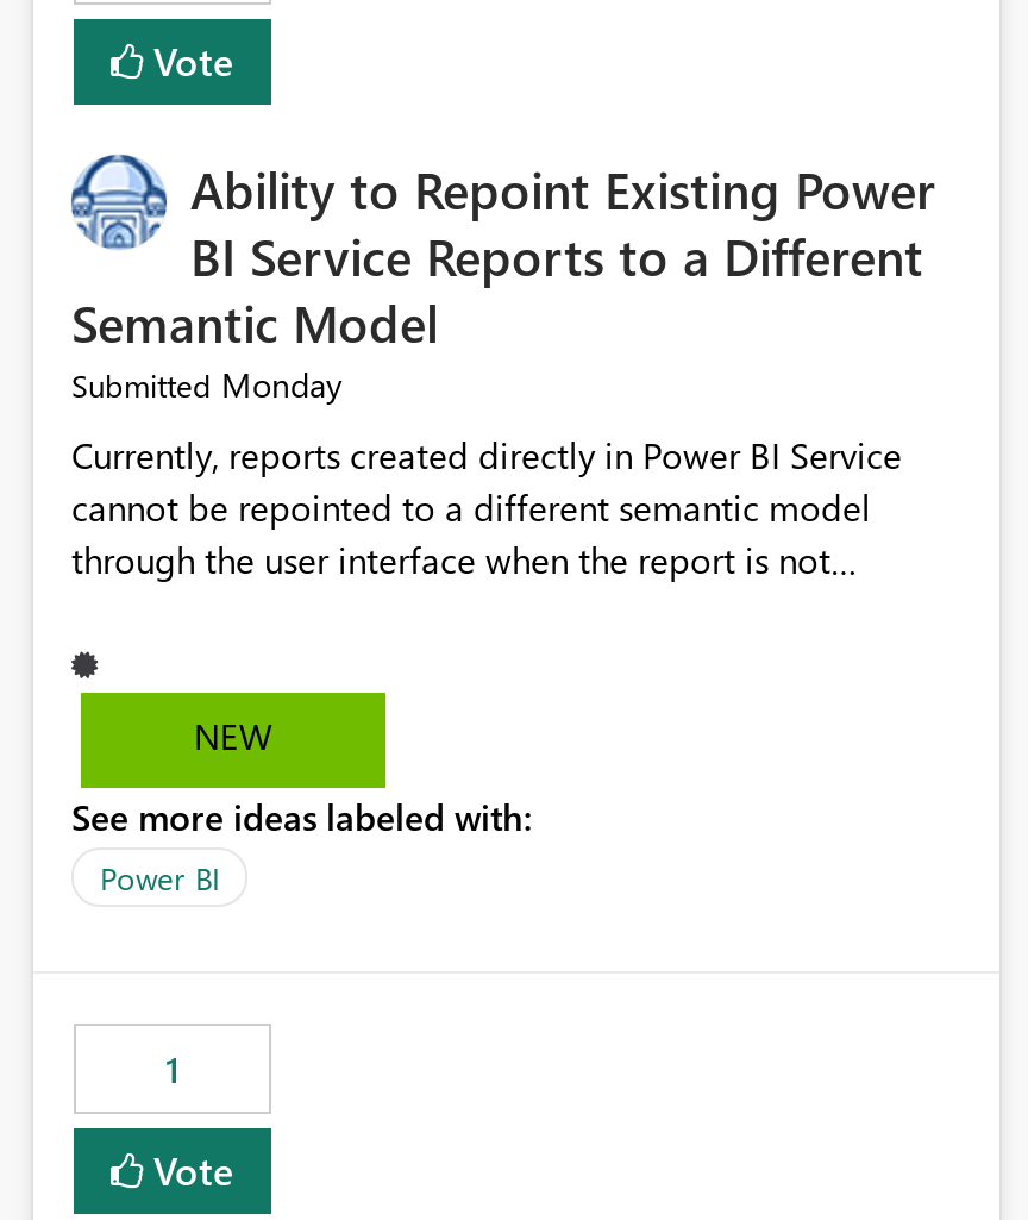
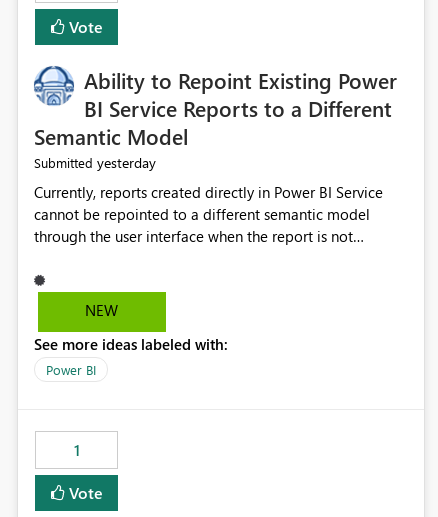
- Submitted Monday
+ Submitted yesterday
